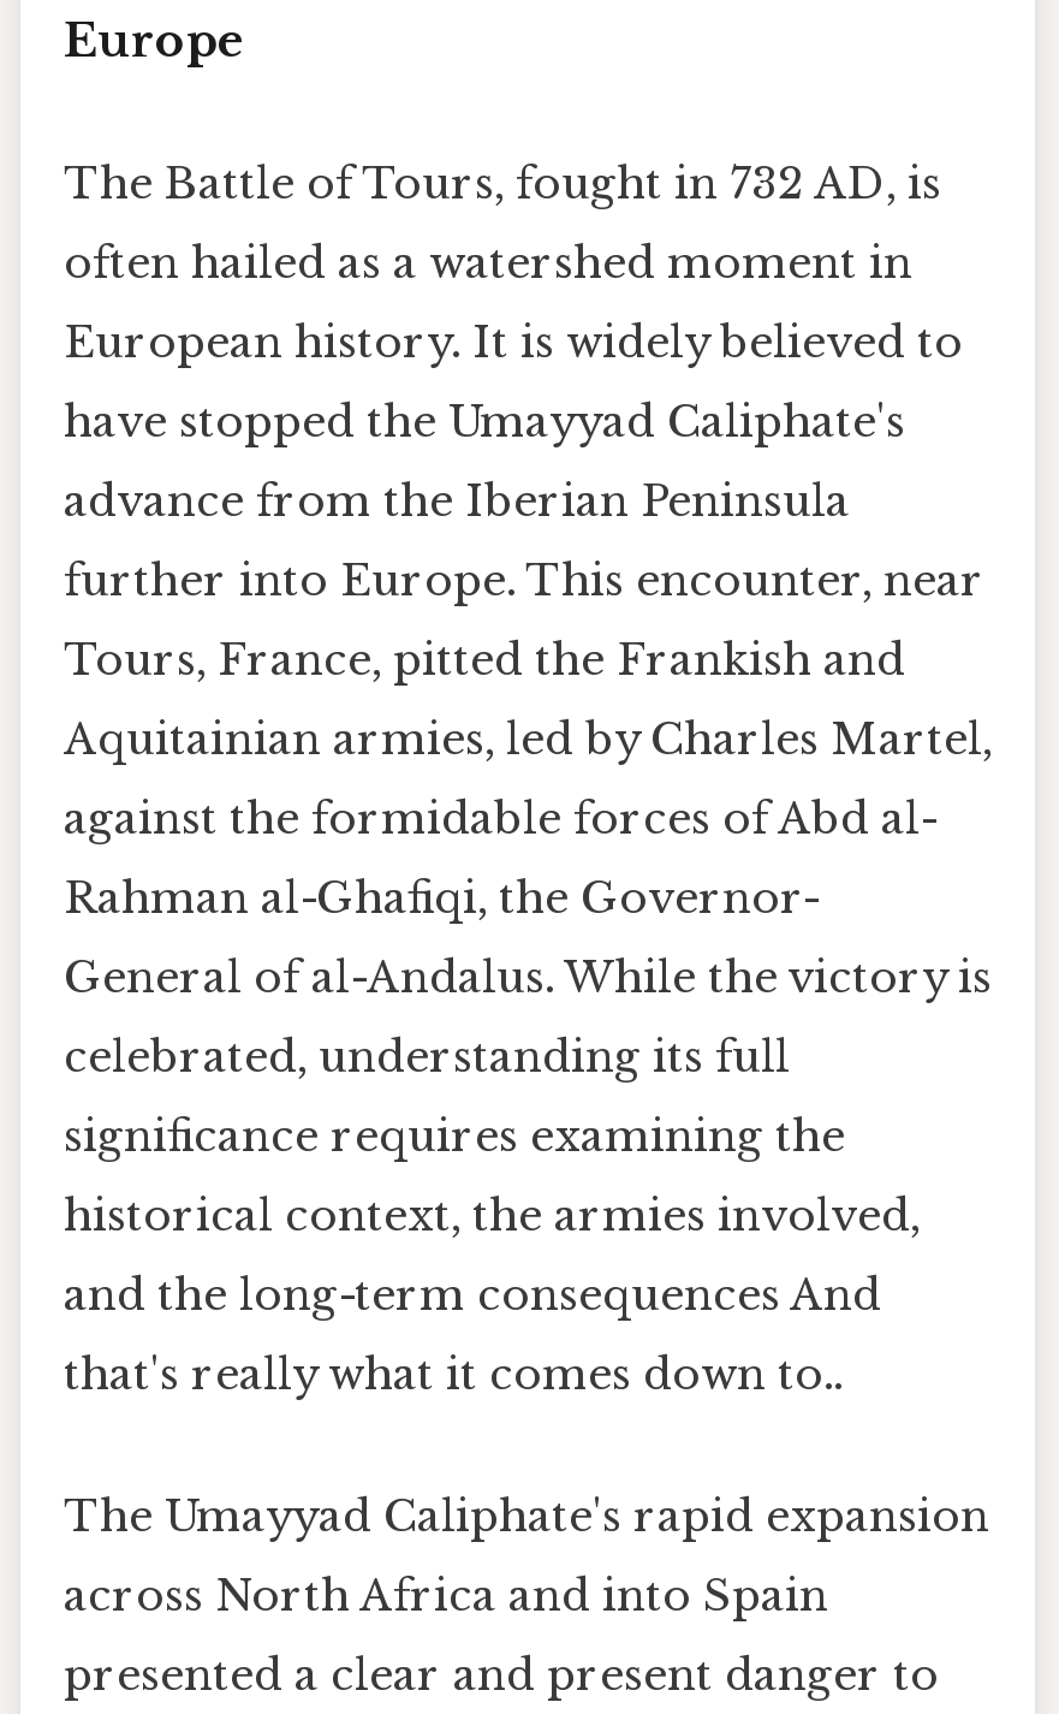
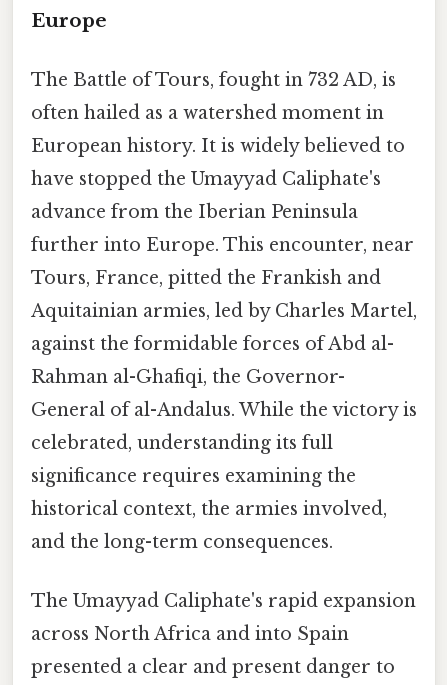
- and the long-term consequences And
- that's really what it comes down to..
+ and the long-term consequences.
